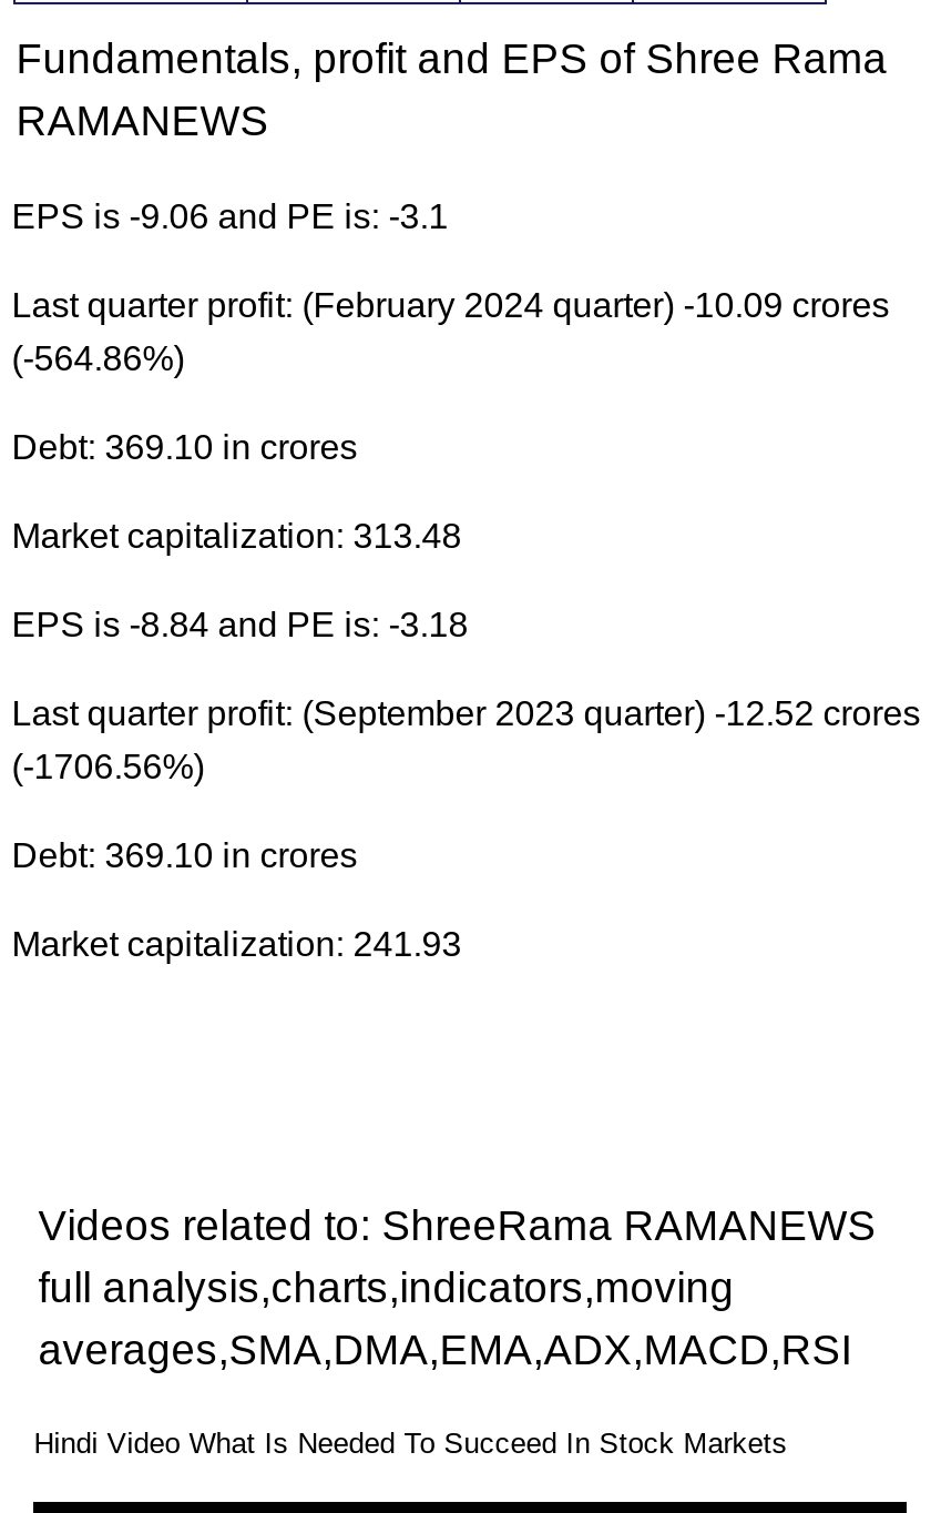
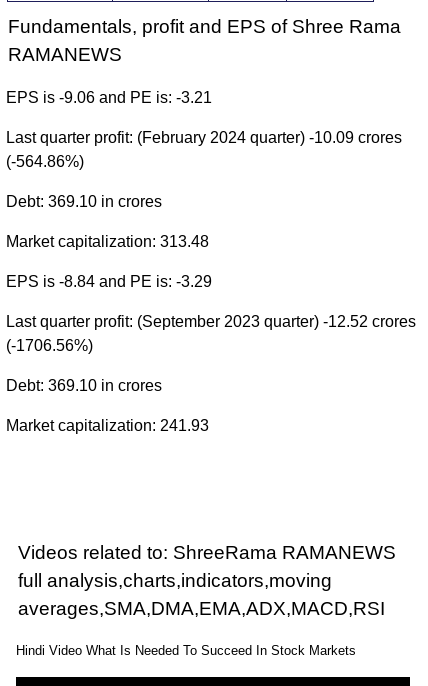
- EPS is -9.06 and PE is: -3.1
+ EPS is -9.06 and PE is: -3.21

- EPS is -8.84 and PE is: -3.18
+ EPS is -8.84 and PE is: -3.29
